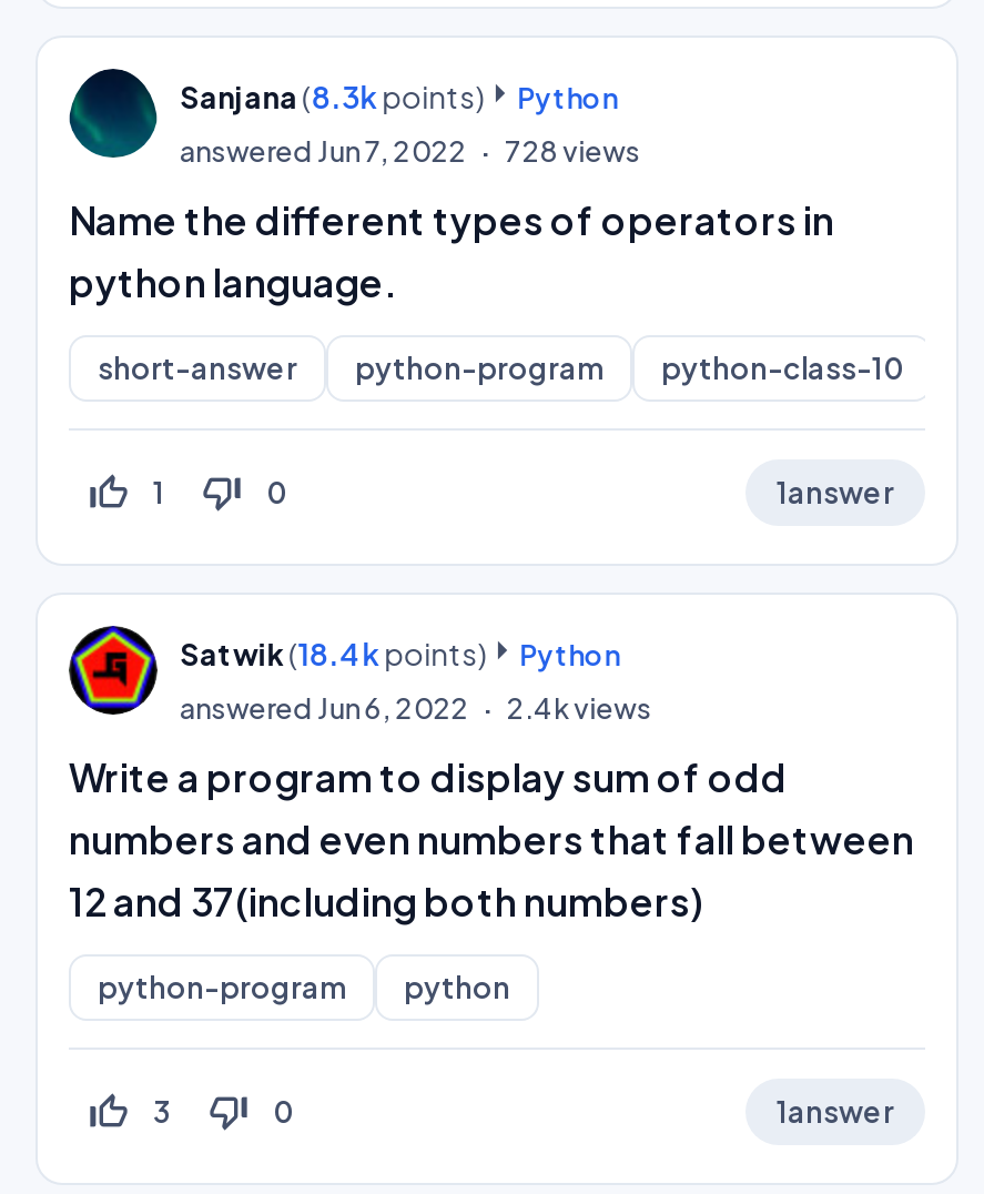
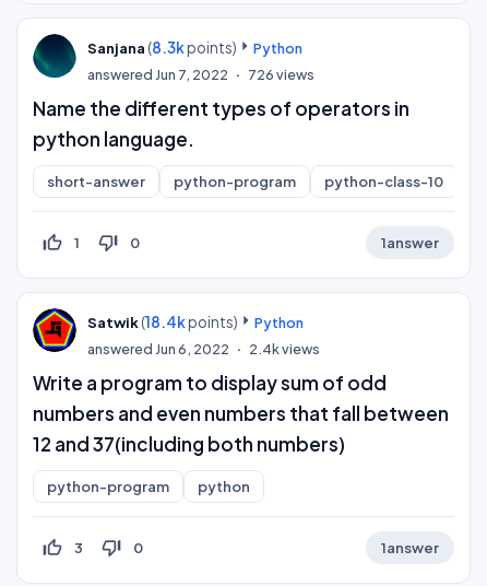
- answered Jun 7, 2022 728 views
+ answered Jun 7, 2022 726 views
